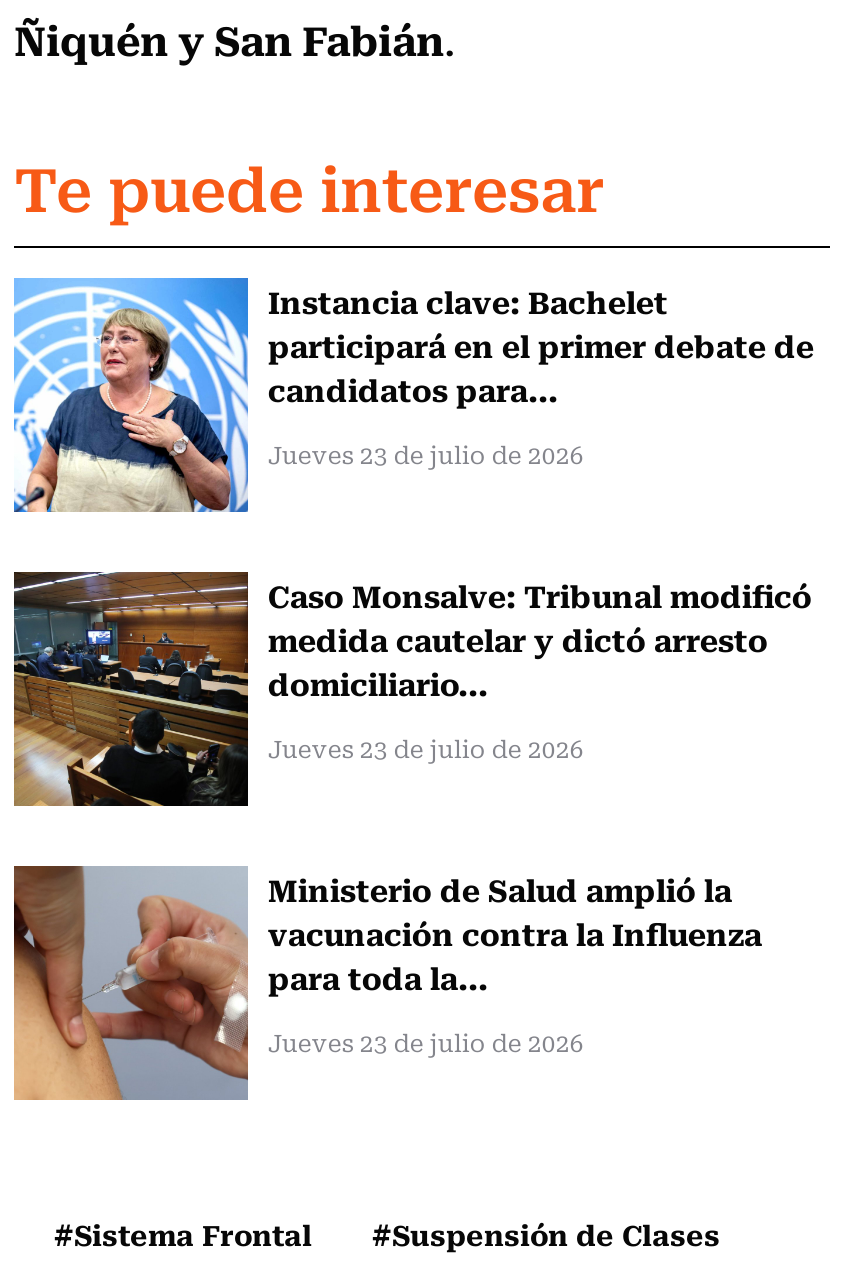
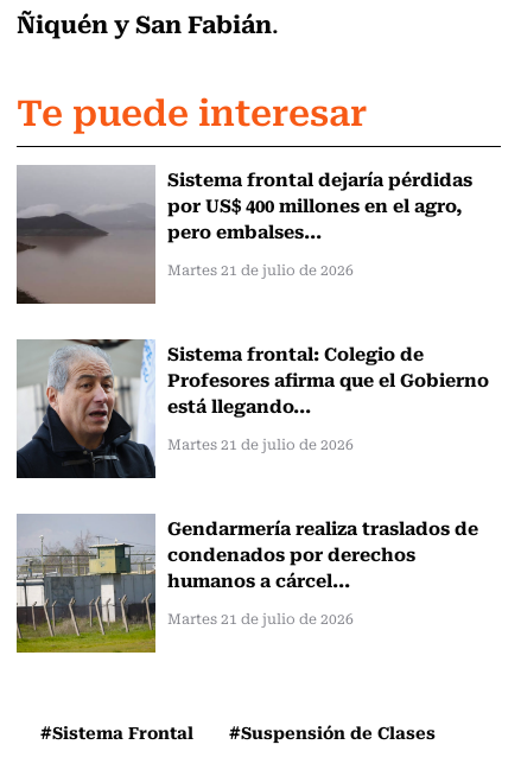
- [image]
- Instancia clave: Bachelet
- participará en el primer debate de
- candidatos para...
+ [image]
+ Sistema frontal dejaría pérdidas
+ por US$ 400 millones en el agro,
+ pero embalses...

- Jueves 23 de julio de 2026
+ Martes 21 de julio de 2026

- [image]
- Caso Monsalve: Tribunal modificó
- medida cautelar y dictó arresto
- domiciliario...
+ [image]
+ Sistema frontal: Colegio de
+ Profesores afirma que el Gobierno
+ está llegando...

- Jueves 23 de julio de 2026
+ Martes 21 de julio de 2026

- [image]
- Ministerio de Salud amplió la
- vacunación contra la Influenza
- para toda la...
+ [image]
+ Gendarmería realiza traslados de
+ condenados por derechos
+ humanos a cárcel...

- Jueves 23 de julio de 2026
+ Martes 21 de julio de 2026
